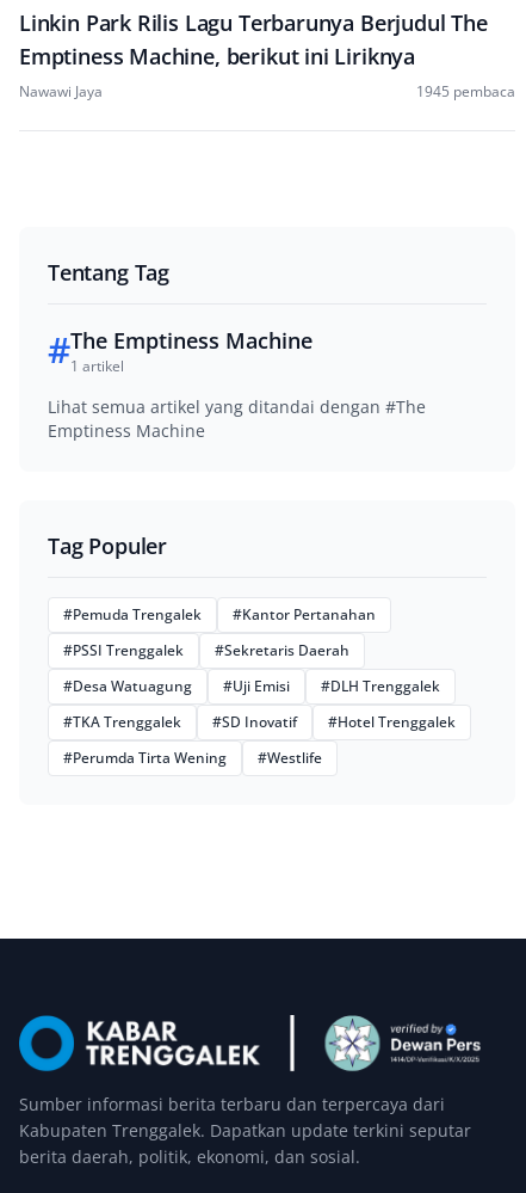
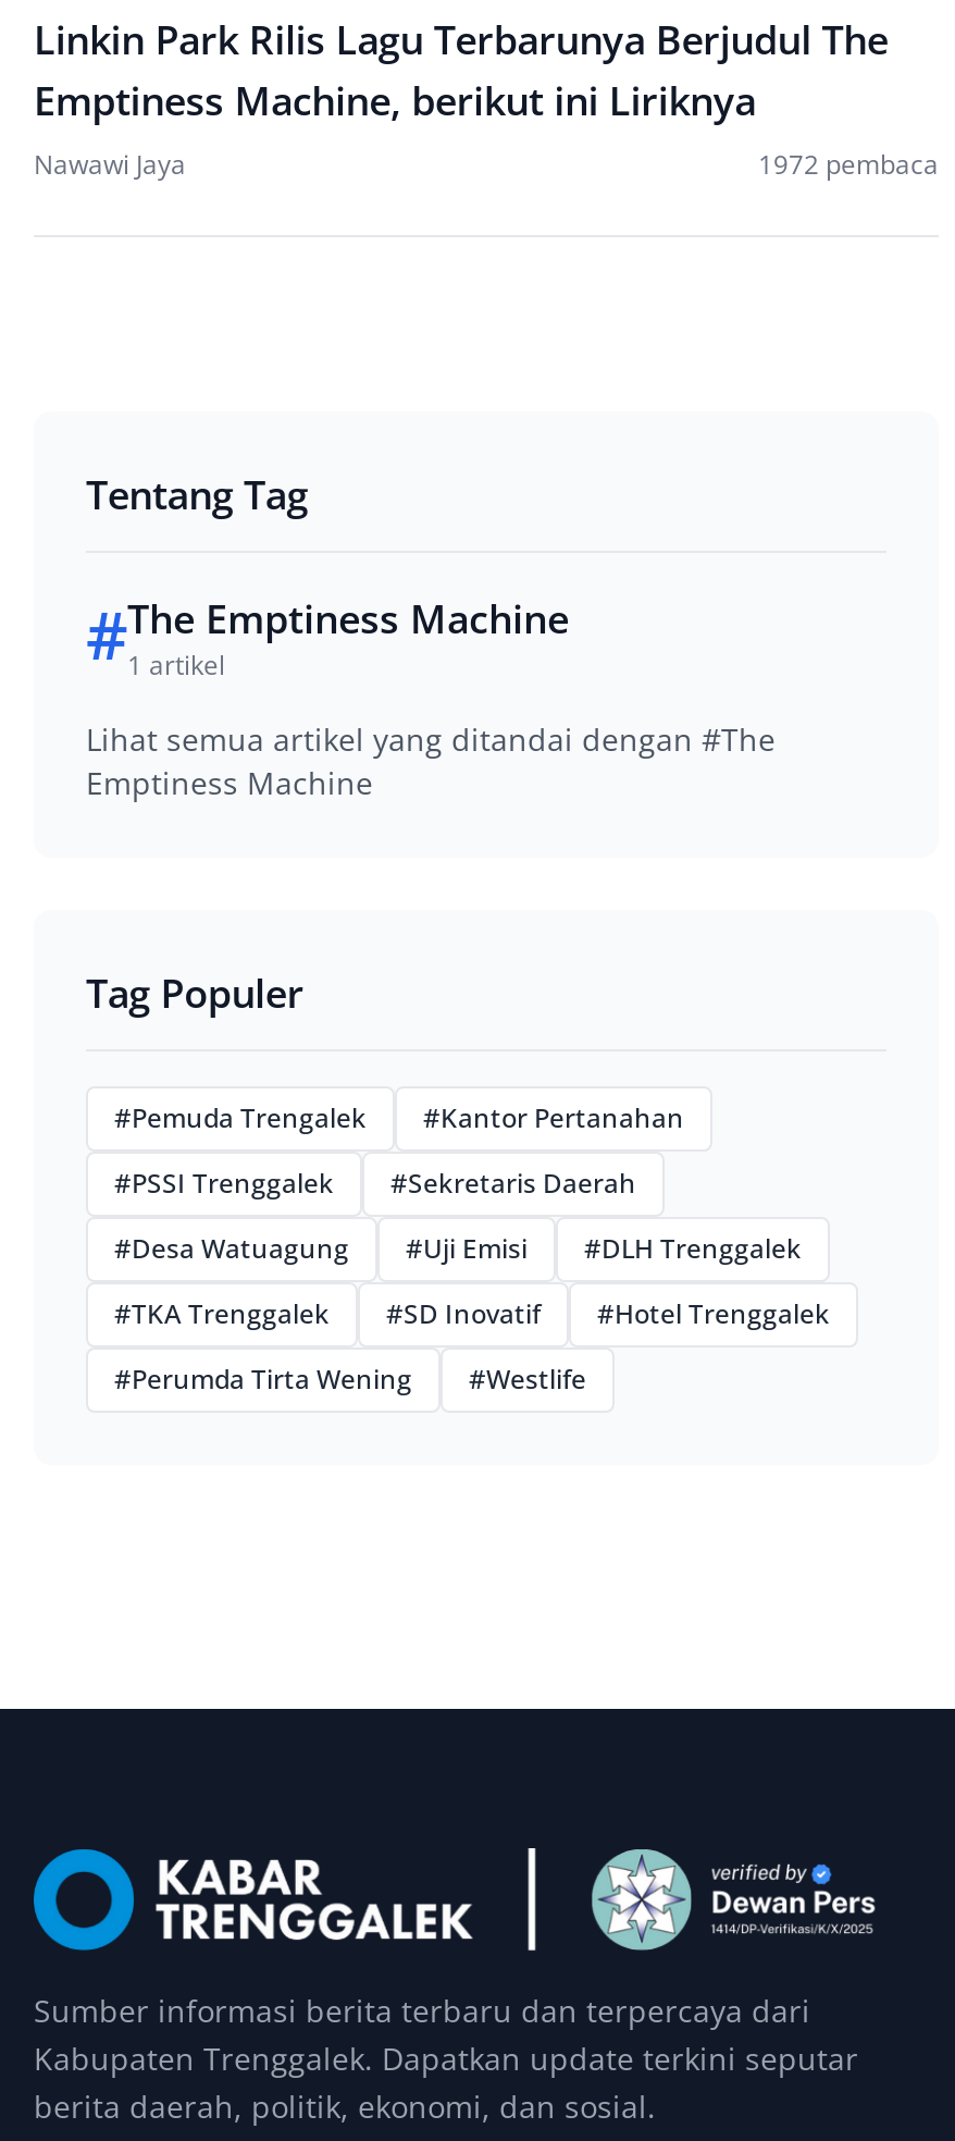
- 1945 pembaca
+ 1972 pembaca
